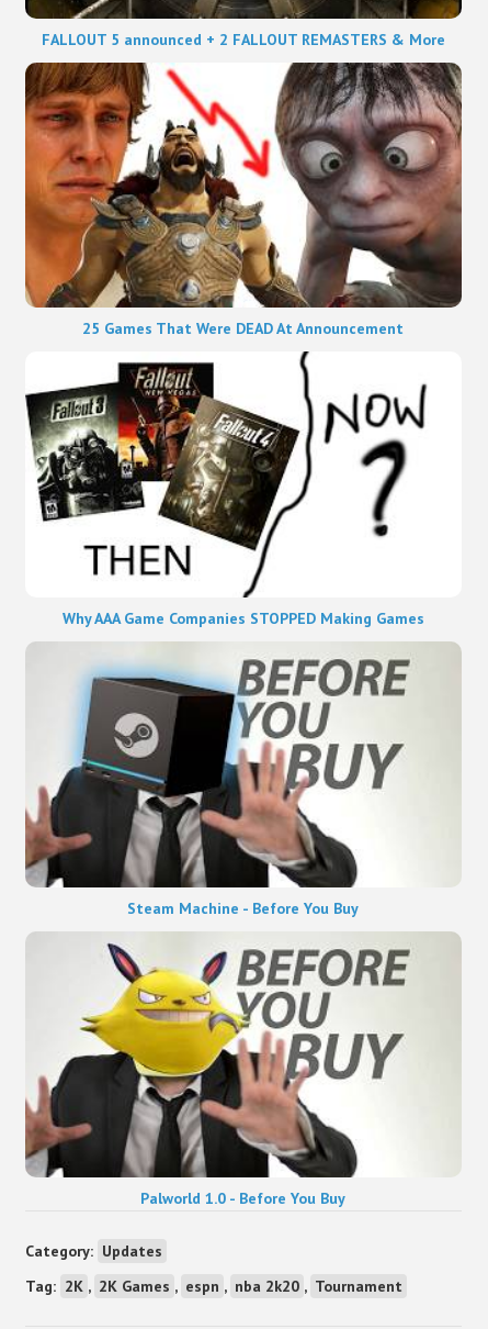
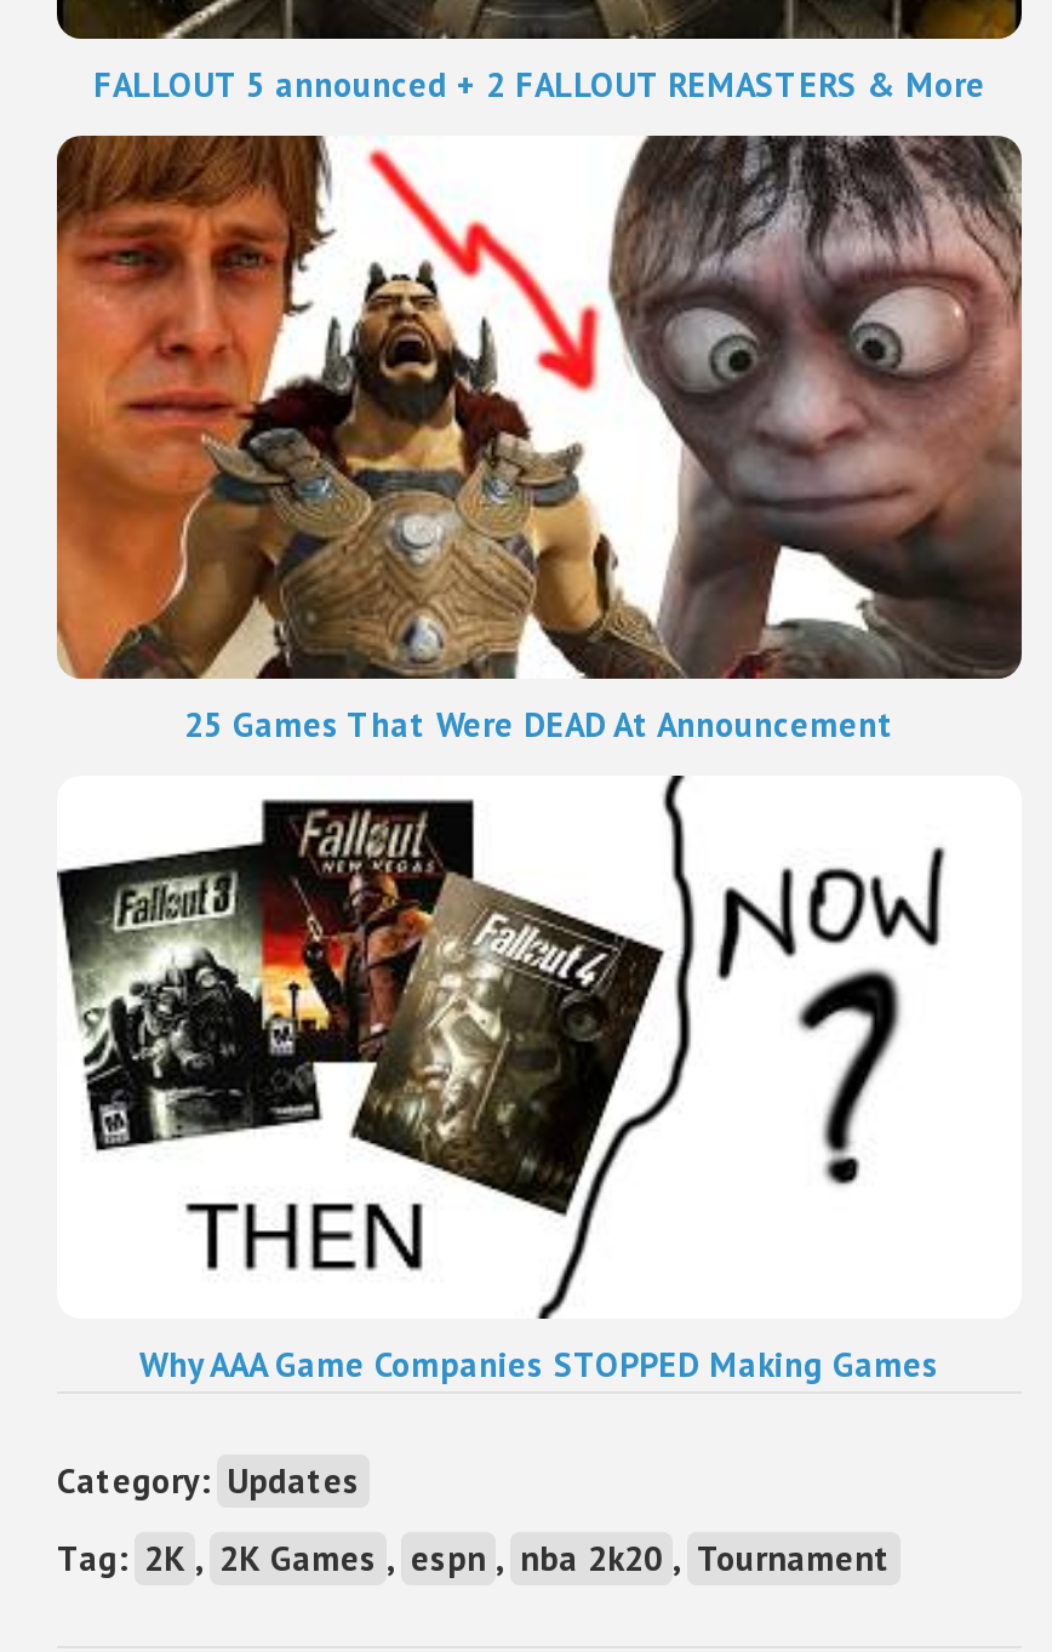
- [image]
- Steam Machine - Before You Buy

- [image]
- Palworld 1.0 - Before You Buy
